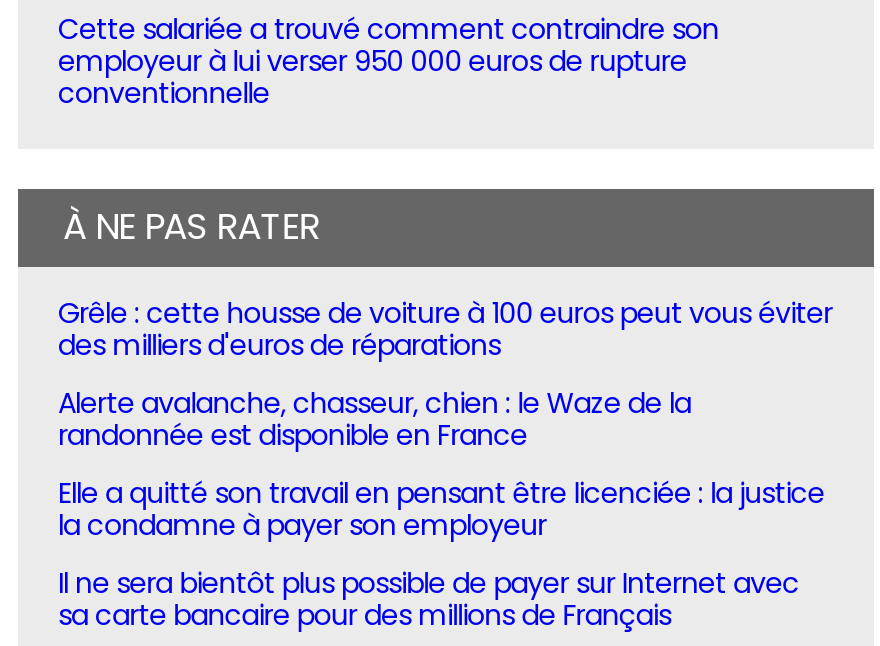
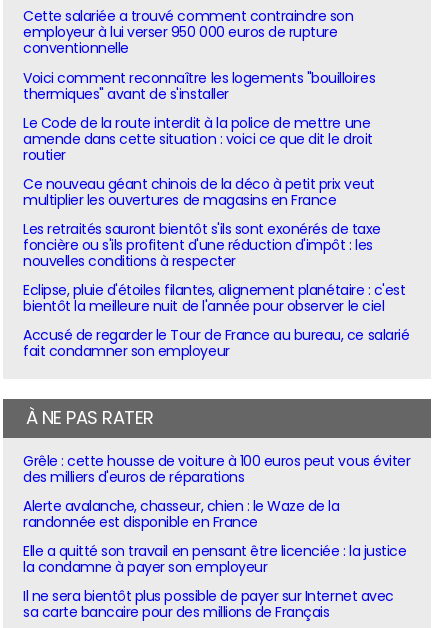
+ Voici comment reconnaître les logements "bouilloires
+ thermiques" avant de s'installer
+ Le Code de la route interdit à la police de mettre une
+ amende dans cette situation : voici ce que dit le droit
+ routier
+ Ce nouveau géant chinois de la déco à petit prix veut
+ multiplier les ouvertures de magasins en France
+ Les retraités sauront bientôt s'ils sont exonérés de taxe
+ foncière ou s'ils profitent d'une réduction d'impôt : les
+ nouvelles conditions à respecter
+ Eclipse, pluie d'étoiles filantes, alignement planétaire : c'est
+ bientôt la meilleure nuit de l'année pour observer le ciel
+ Accusé de regarder le Tour de France au bureau, ce salarié
+ fait condamner son employeur
